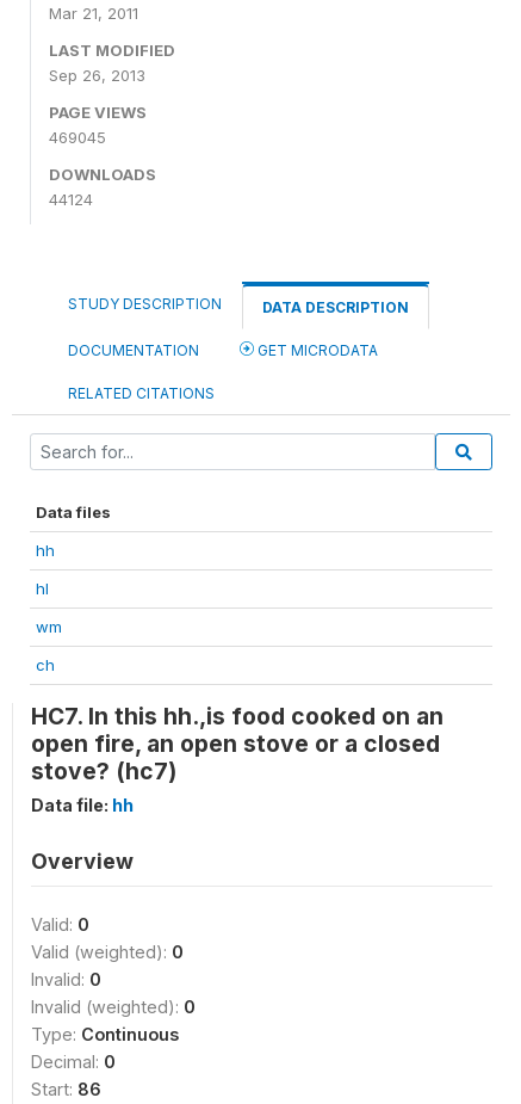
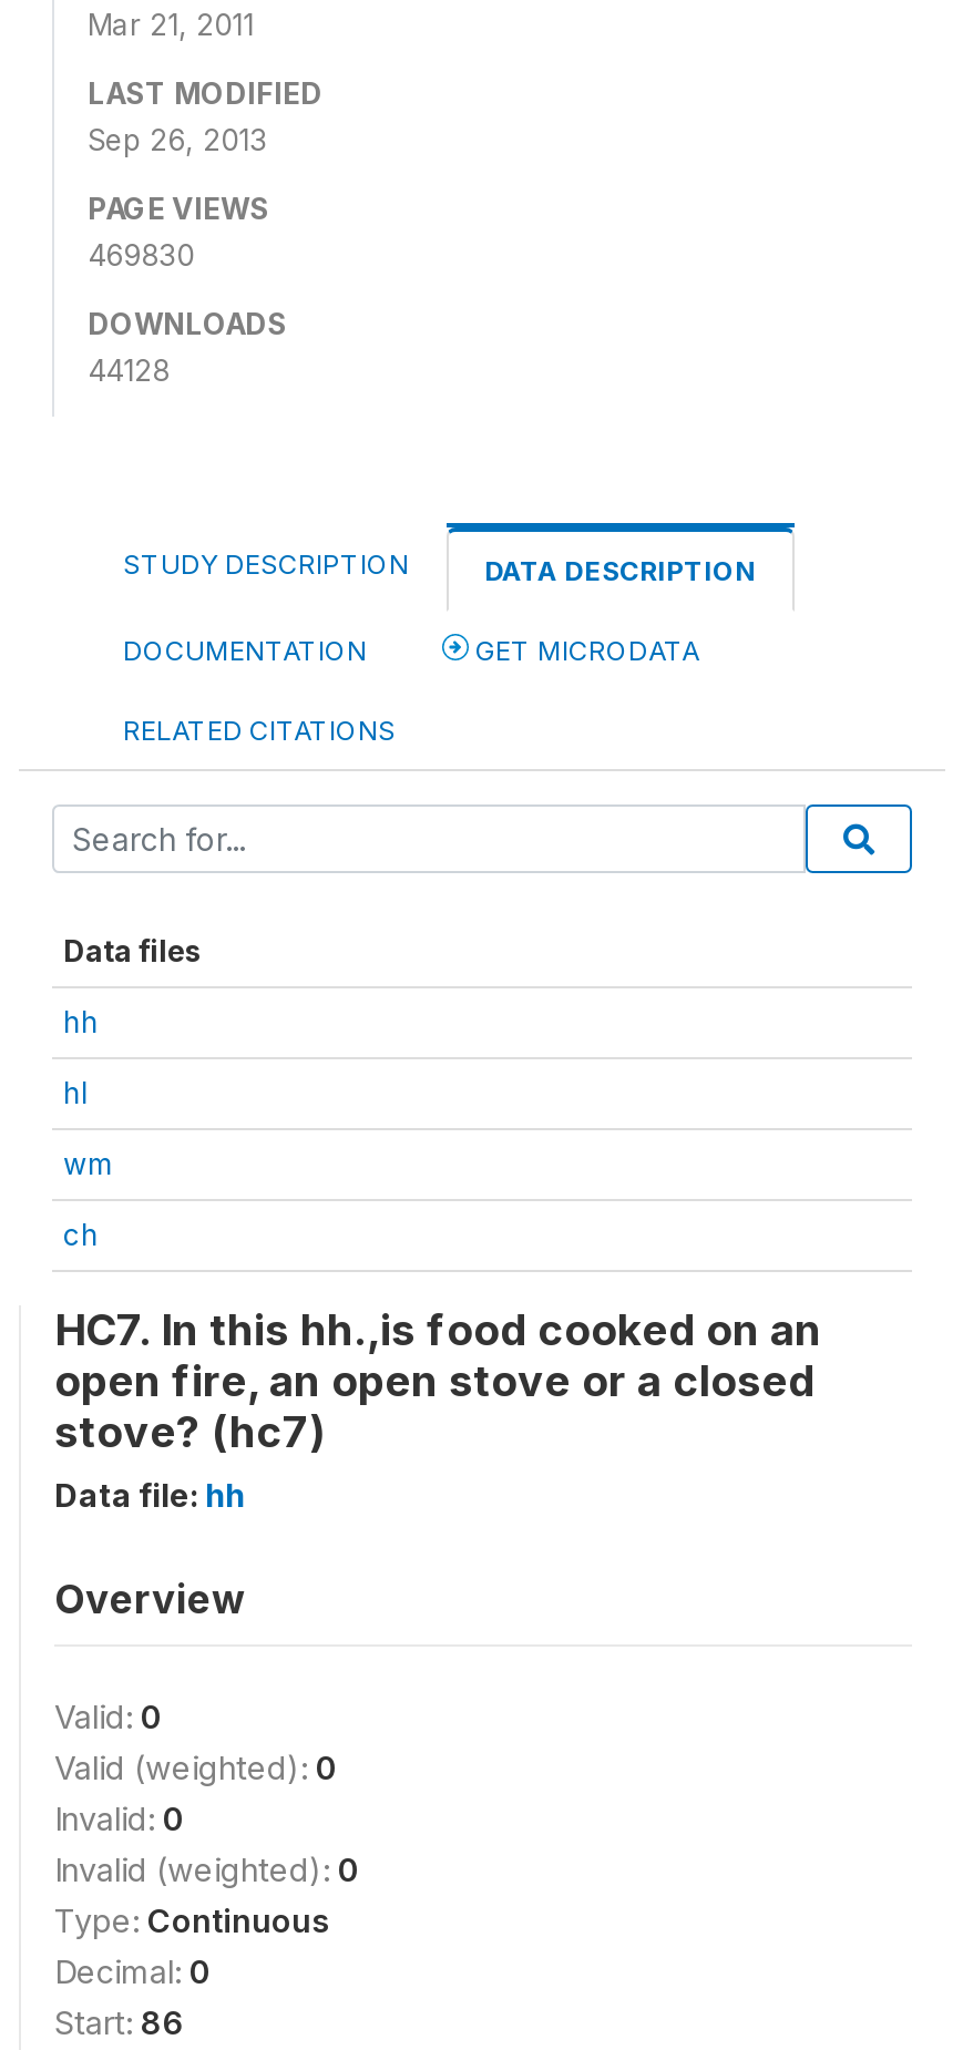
- 469045
+ 469830

- 44124
+ 44128
